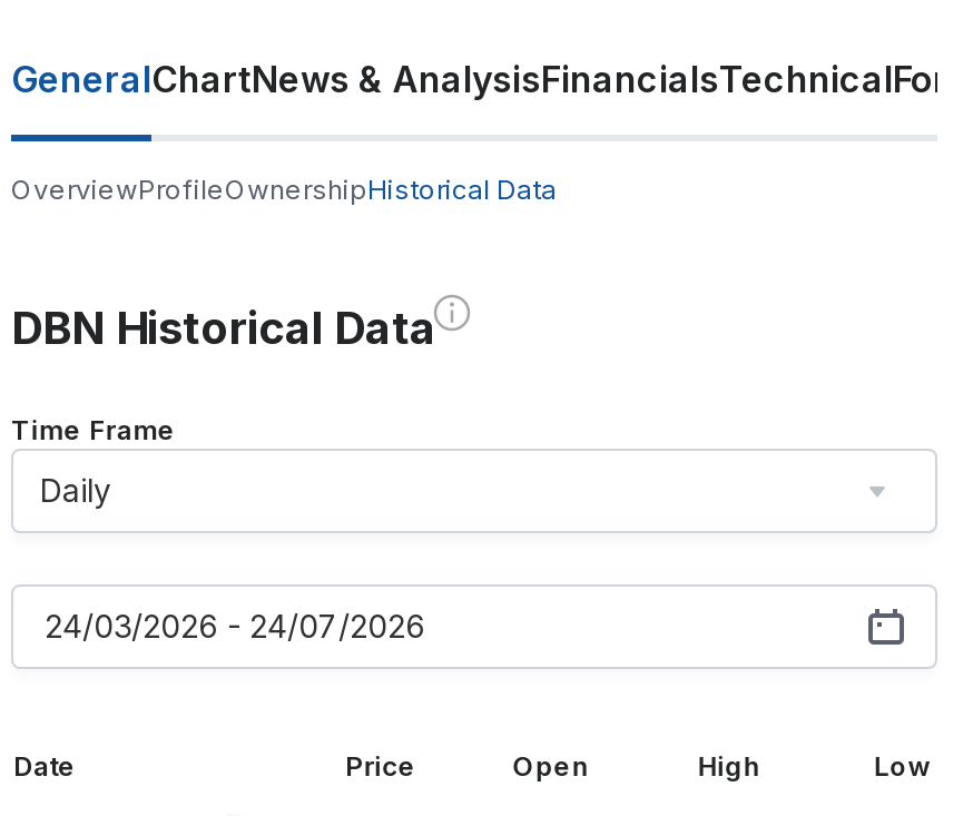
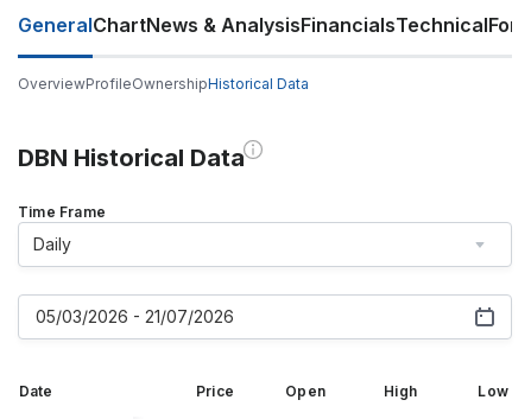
- 24/03/2026 - 24/07/2026
+ 05/03/2026 - 21/07/2026
